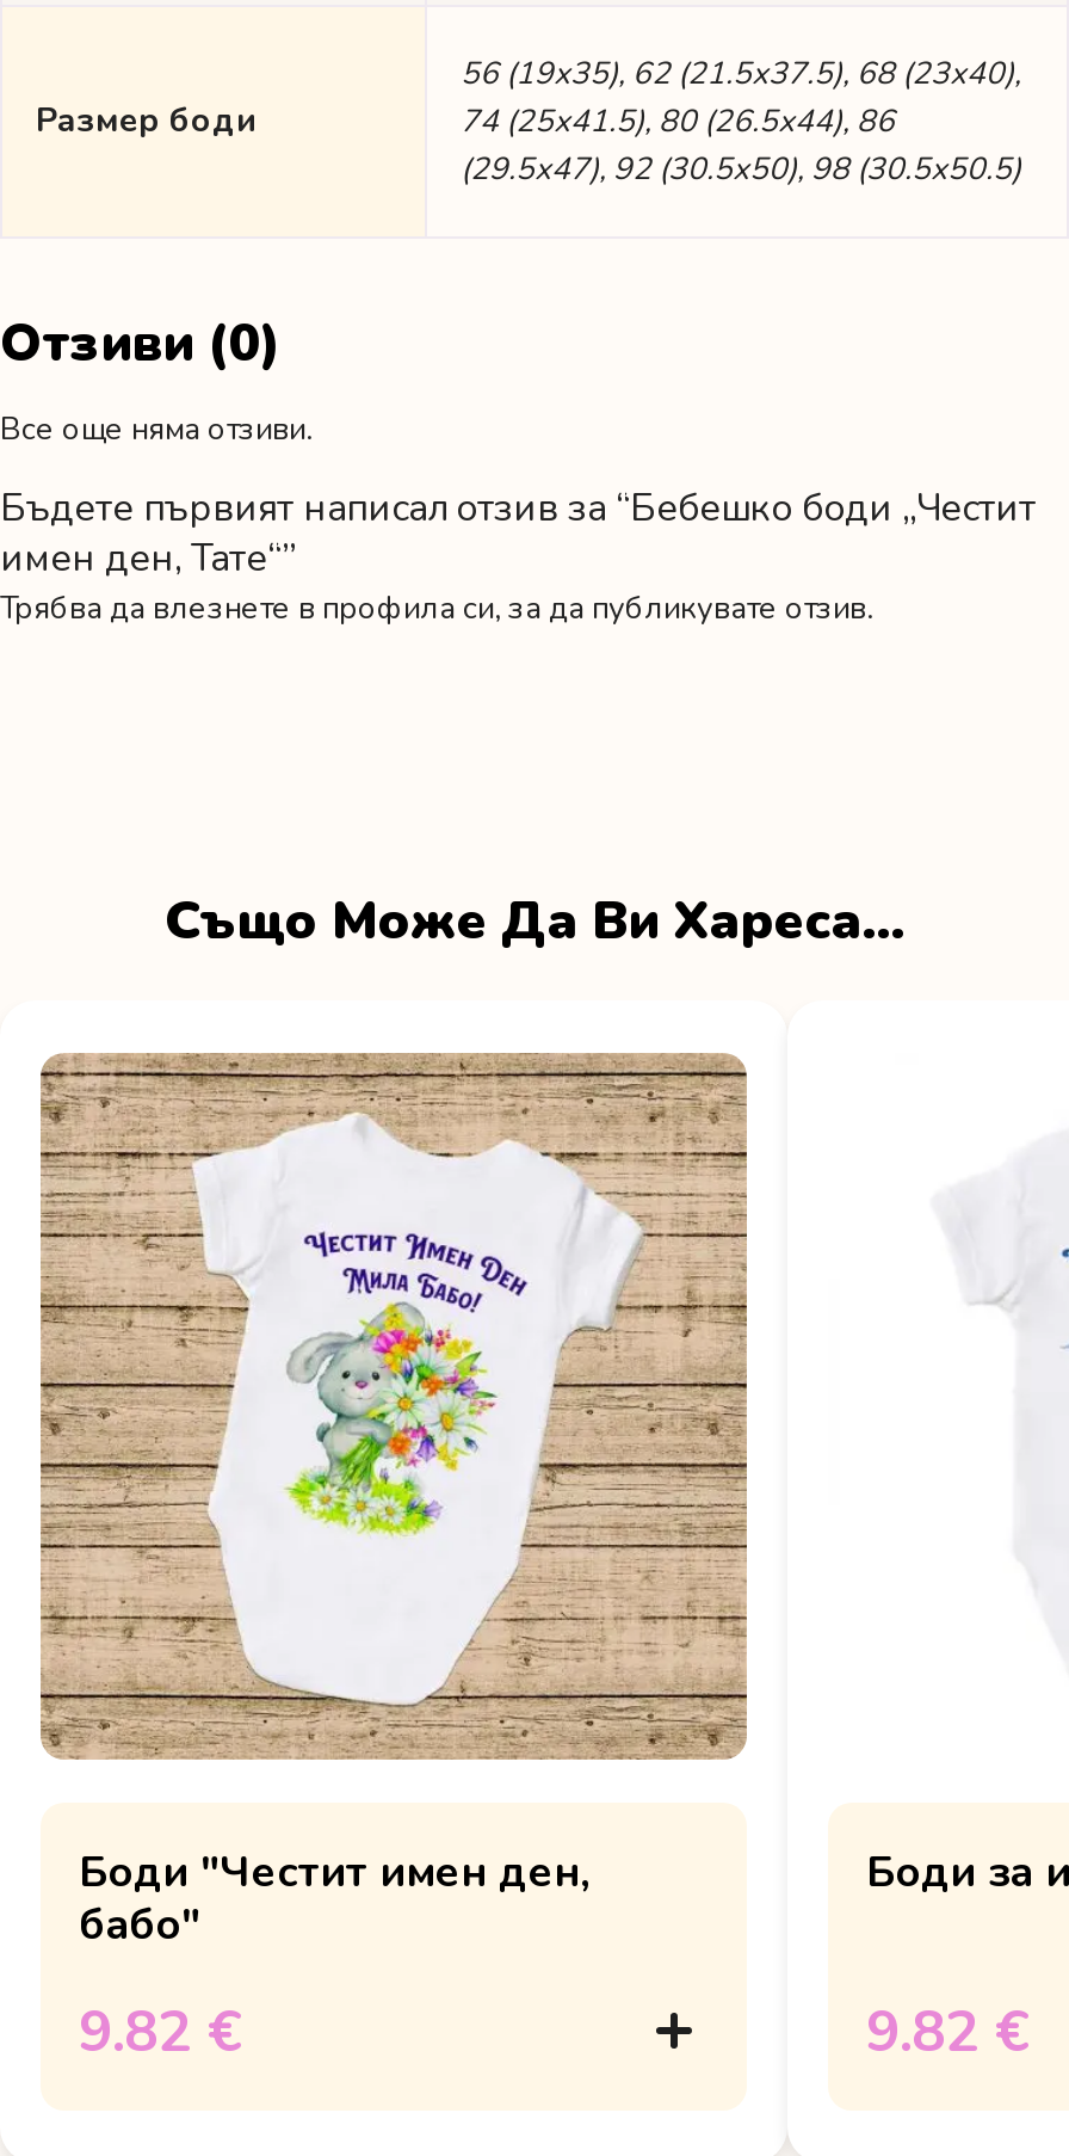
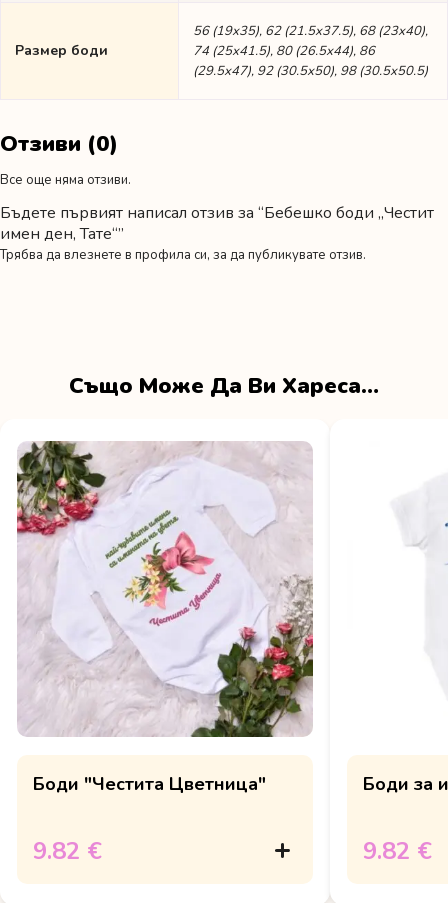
- [image]
- Боди "Честит имен ден,
- бабо"
+ [image]
+ Боди "Честита Цветница"
